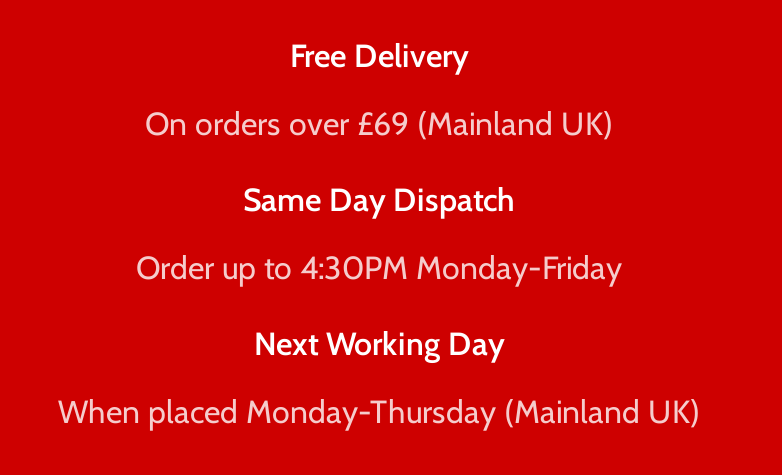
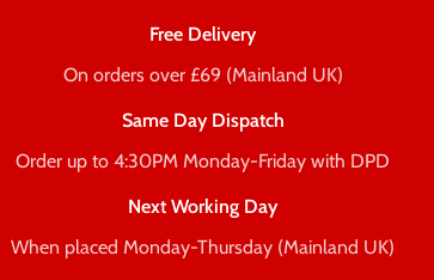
- Order up to 4:30PM Monday-Friday
+ Order up to 4:30PM Monday-Friday with DPD
